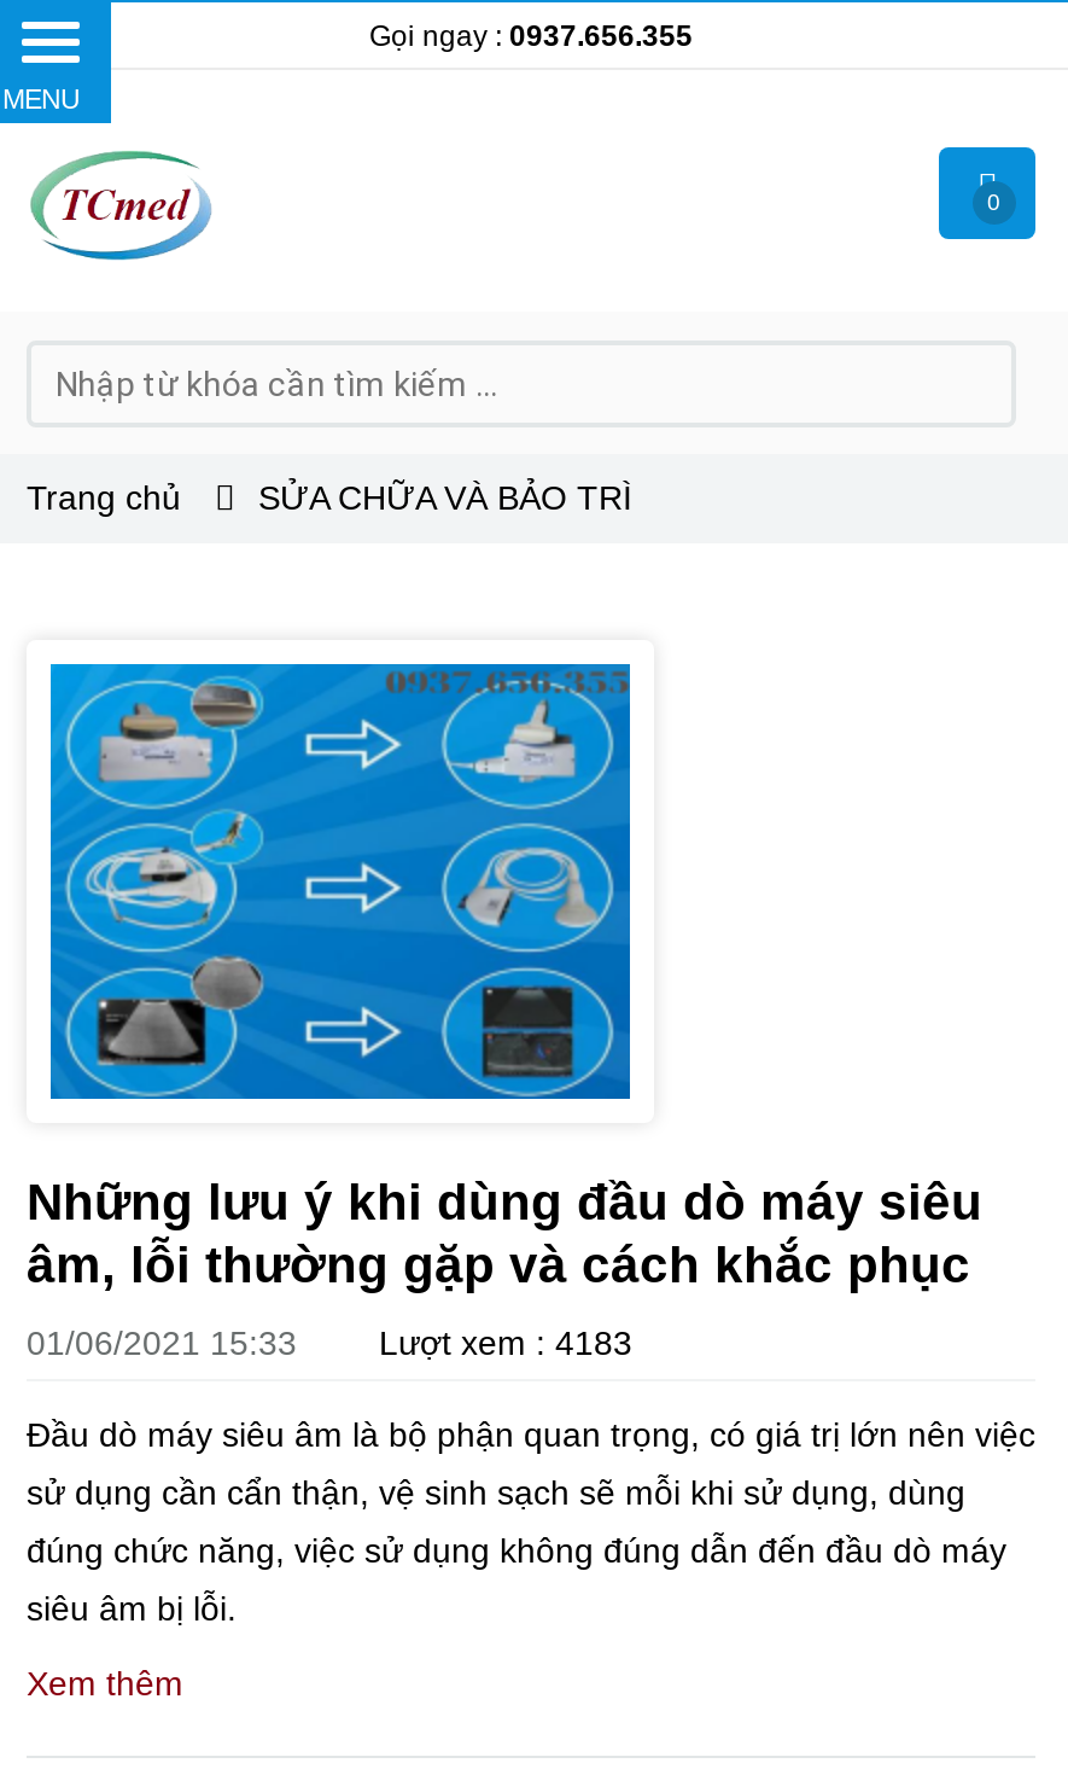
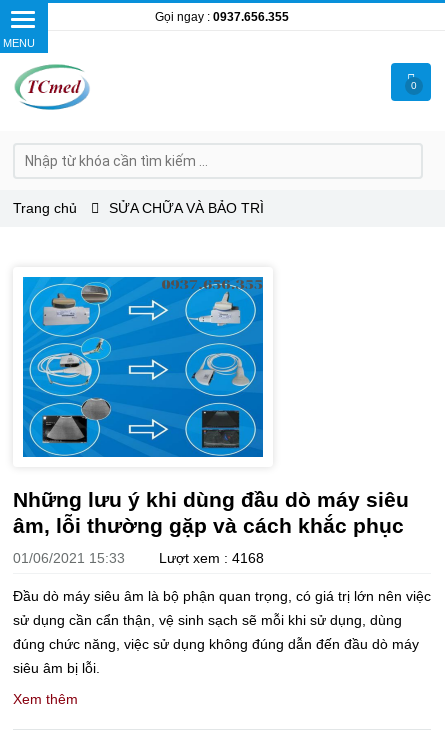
- 01/06/2021 15:33 Lượt xem : 4183
+ 01/06/2021 15:33 Lượt xem : 4168
